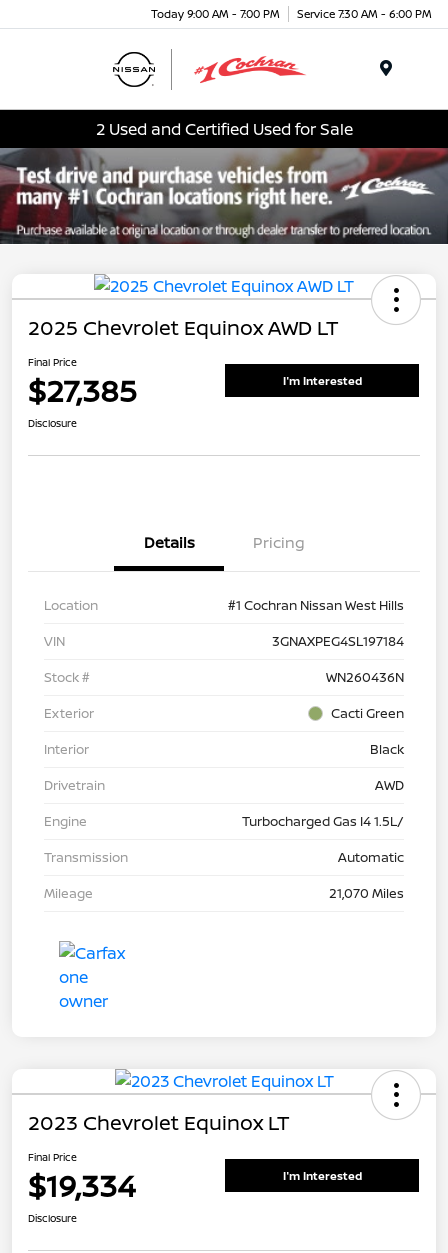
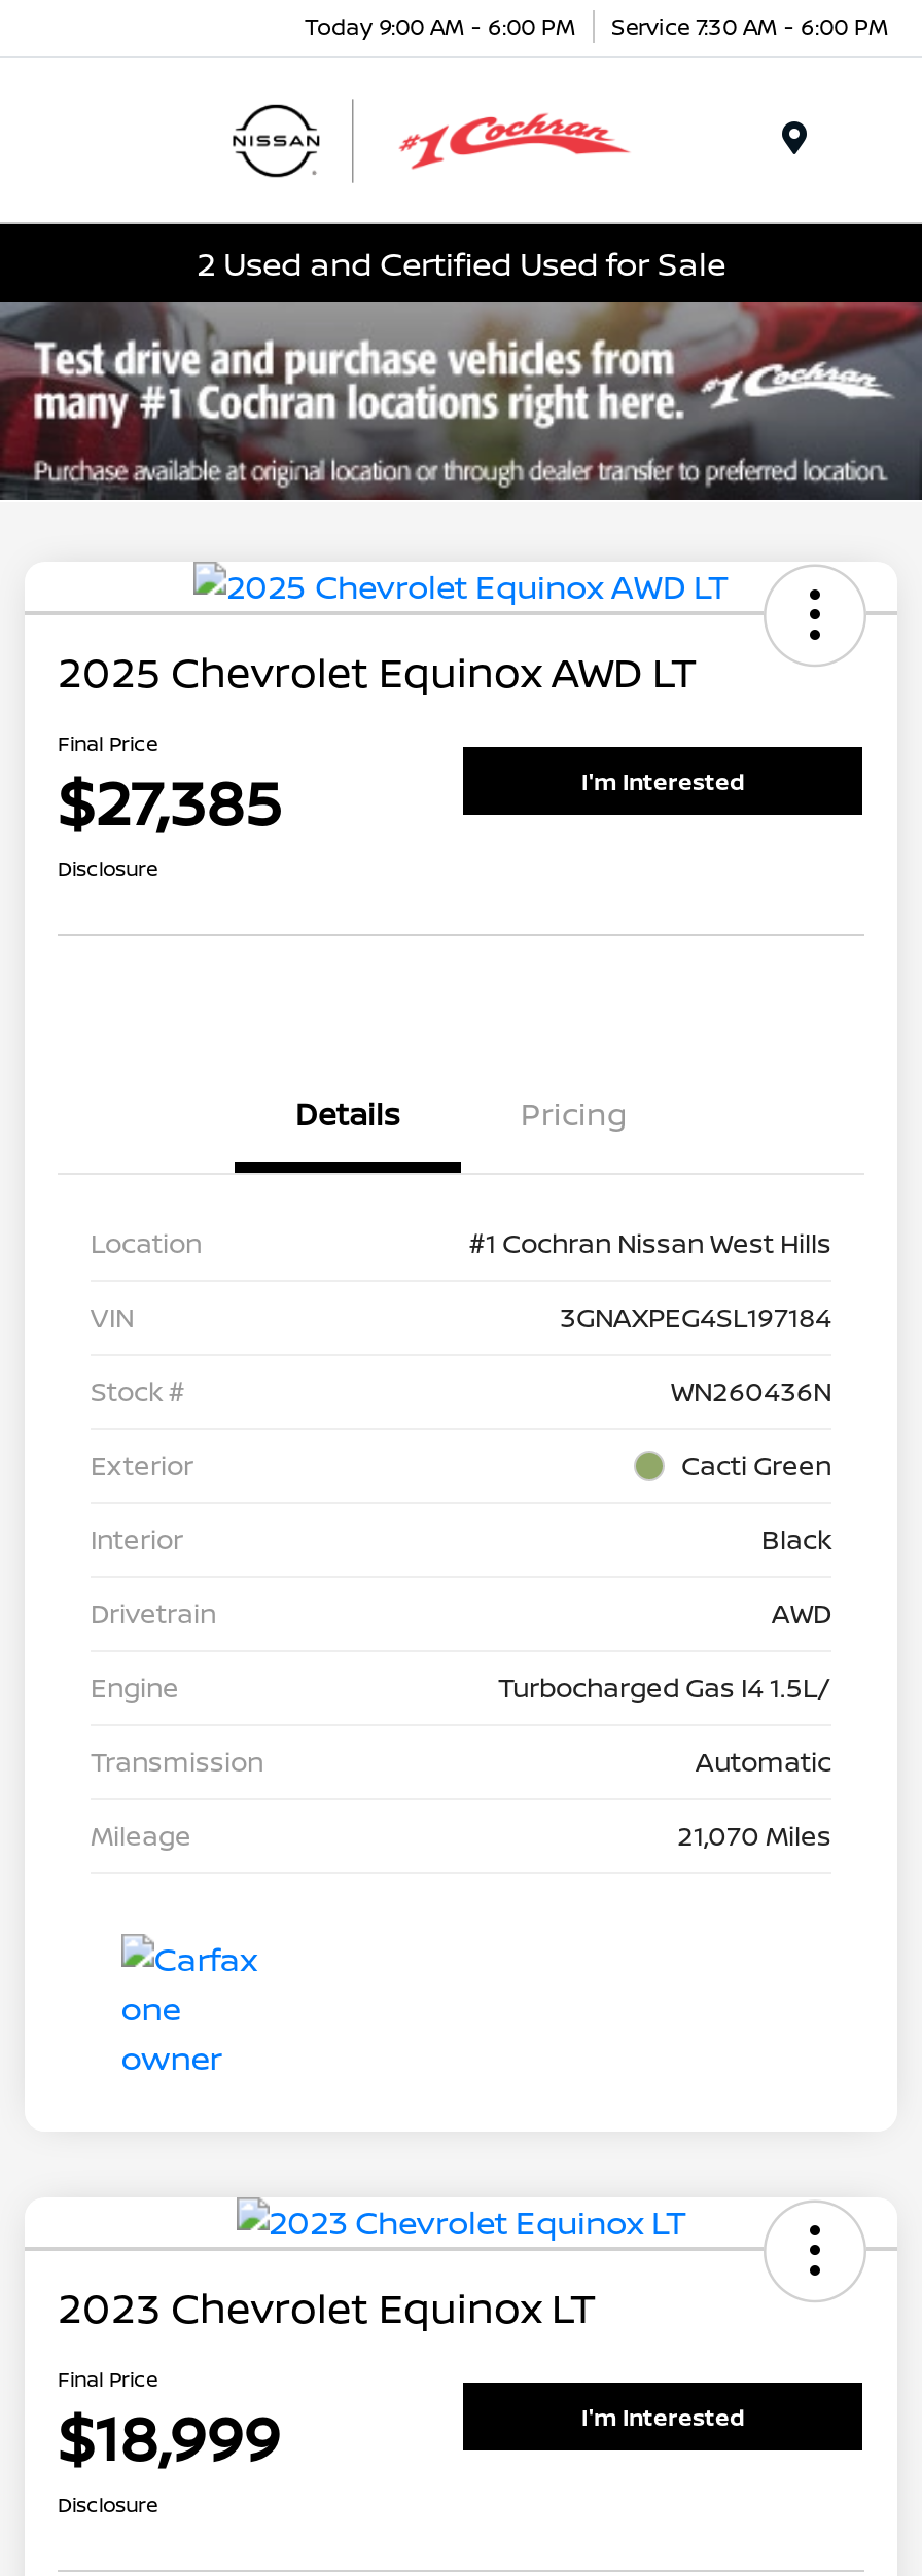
- Today 9:00 AM - 7:00 PM Service 7:30 AM - 6:00 PM
+ Today 9:00 AM - 6:00 PM Service 7:30 AM - 6:00 PM

- $19,334
+ $18,999
